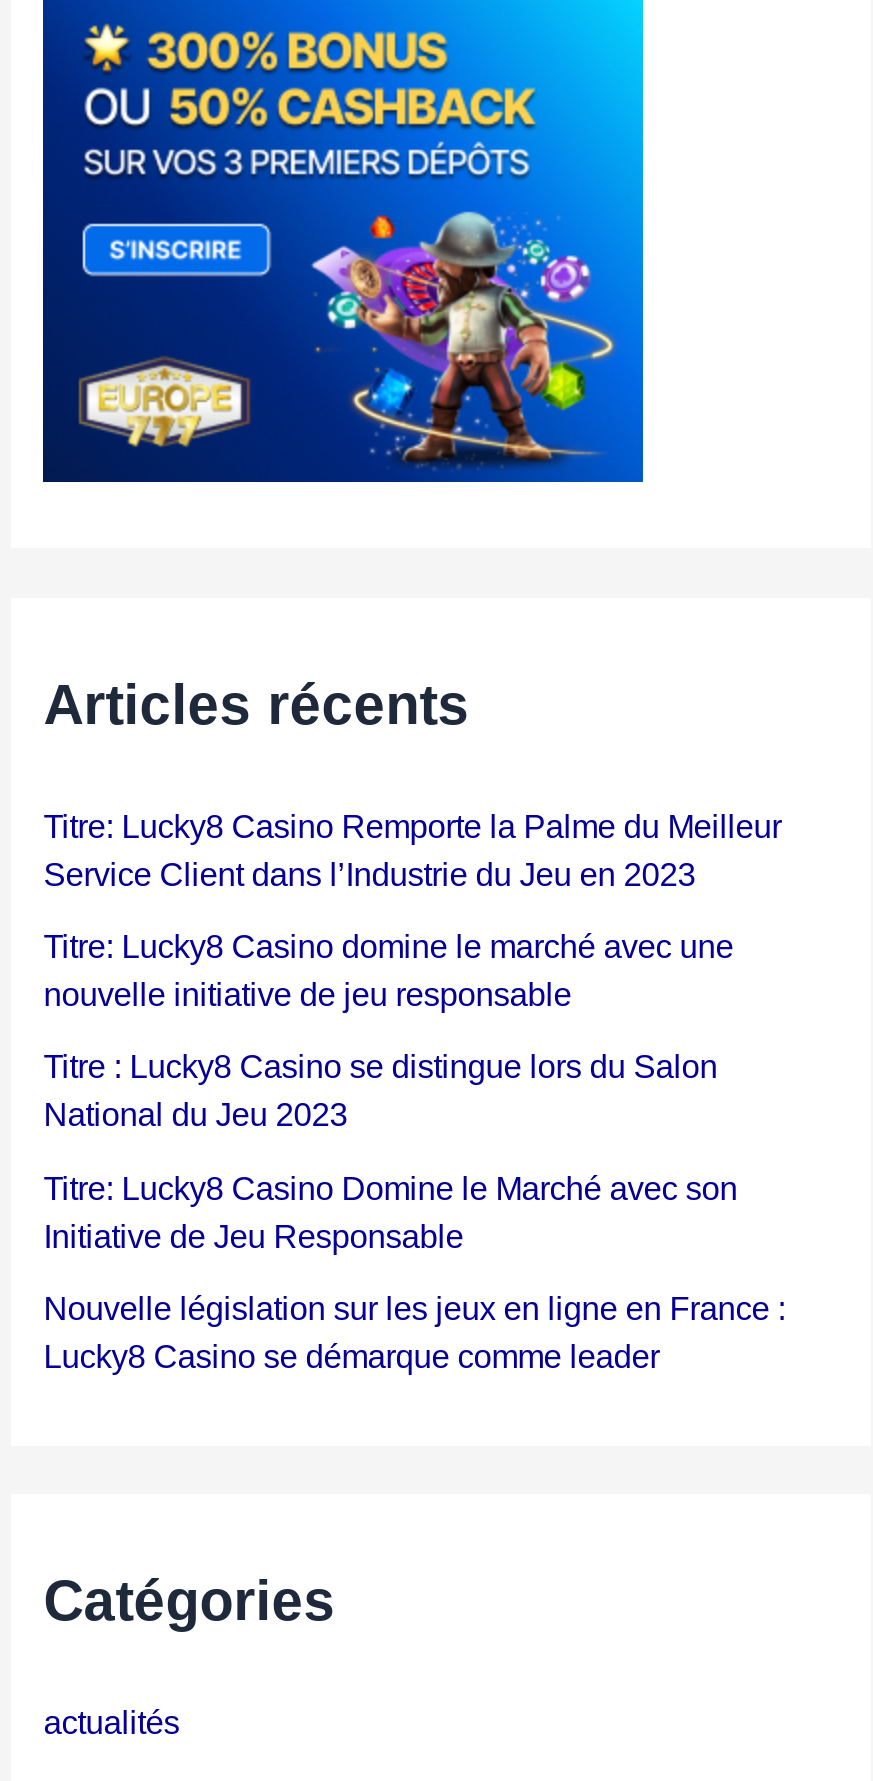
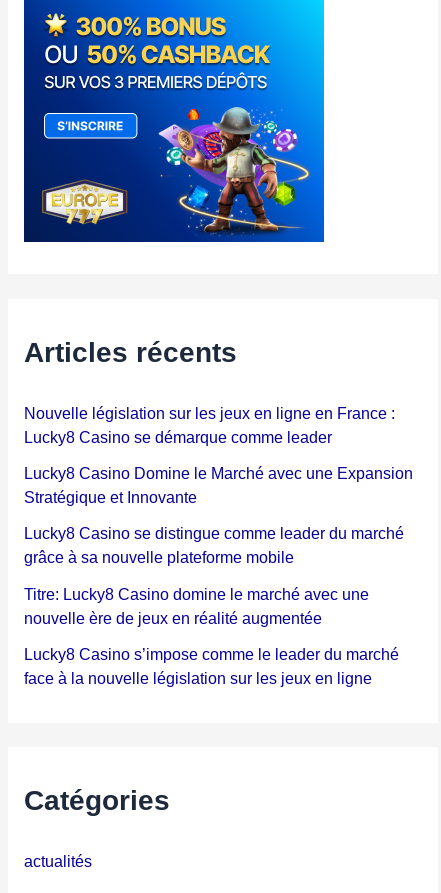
- Titre: Lucky8 Casino Remporte la Palme du Meilleur
- Service Client dans l’Industrie du Jeu en 2023
- nouvelle initiative de jeu responsable
- Titre : Lucky8 Casino se distingue lors du Salon
- National du Jeu 2023
- Titre: Lucky8 Casino Domine le Marché avec son
- Initiative de Jeu Responsable

moved down: Titre: Lucky8 Casino domine le marché avec une

moved up: Nouvelle législation sur les jeux en ligne en France : | Lucky8 Casino se démarque comme leader

+ Lucky8 Casino Domine le Marché avec une Expansion
+ Stratégique et Innovante
+ Lucky8 Casino se distingue comme leader du marché
+ grâce à sa nouvelle plateforme mobile
+ nouvelle ère de jeux en réalité augmentée
+ Lucky8 Casino s’impose comme le leader du marché
+ face à la nouvelle législation sur les jeux en ligne
